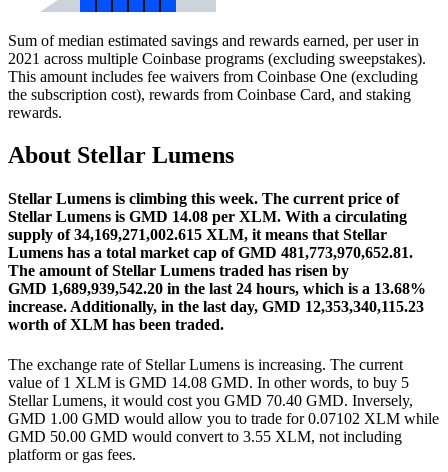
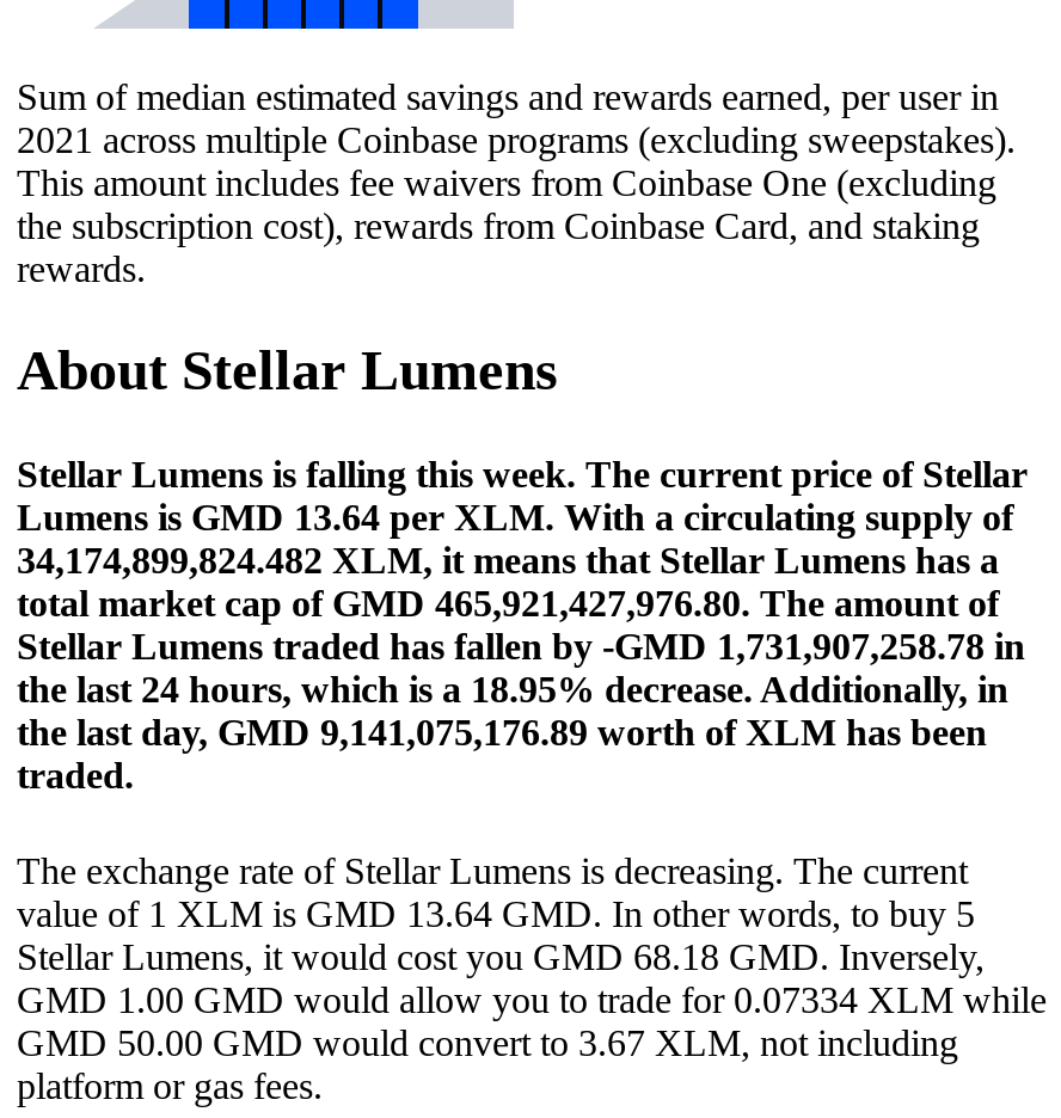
- Stellar Lumens is climbing this week. The current price of
- Stellar Lumens is GMD 14.08 per XLM. With a circulating
- supply of 34,169,271,002.615 XLM, it means that Stellar
- Lumens has a total market cap of GMD 481,773,970,652.81.
- The amount of Stellar Lumens traded has risen by
- GMD 1,689,939,542.20 in the last 24 hours, which is a 13.68%
- increase. Additionally, in the last day, GMD 12,353,340,115.23
- worth of XLM has been traded.
+ Stellar Lumens is falling this week. The current price of Stellar
+ Lumens is GMD 13.64 per XLM. With a circulating supply of
+ 34,174,899,824.482 XLM, it means that Stellar Lumens has a
+ total market cap of GMD 465,921,427,976.80. The amount of
+ Stellar Lumens traded has fallen by -GMD 1,731,907,258.78 in
+ the last 24 hours, which is a 18.95% decrease. Additionally, in
+ the last day, GMD 9,141,075,176.89 worth of XLM has been
+ traded.

- The exchange rate of Stellar Lumens is increasing. The current
- value of 1 XLM is GMD 14.08 GMD. In other words, to buy 5
- Stellar Lumens, it would cost you GMD 70.40 GMD. Inversely,
- GMD 1.00 GMD would allow you to trade for 0.07102 XLM while
- GMD 50.00 GMD would convert to 3.55 XLM, not including
+ The exchange rate of Stellar Lumens is decreasing. The current
+ value of 1 XLM is GMD 13.64 GMD. In other words, to buy 5
+ Stellar Lumens, it would cost you GMD 68.18 GMD. Inversely,
+ GMD 1.00 GMD would allow you to trade for 0.07334 XLM while
+ GMD 50.00 GMD would convert to 3.67 XLM, not including
